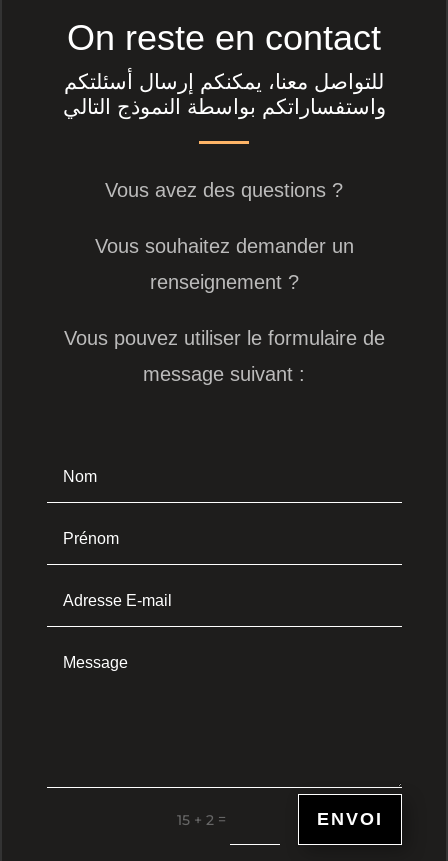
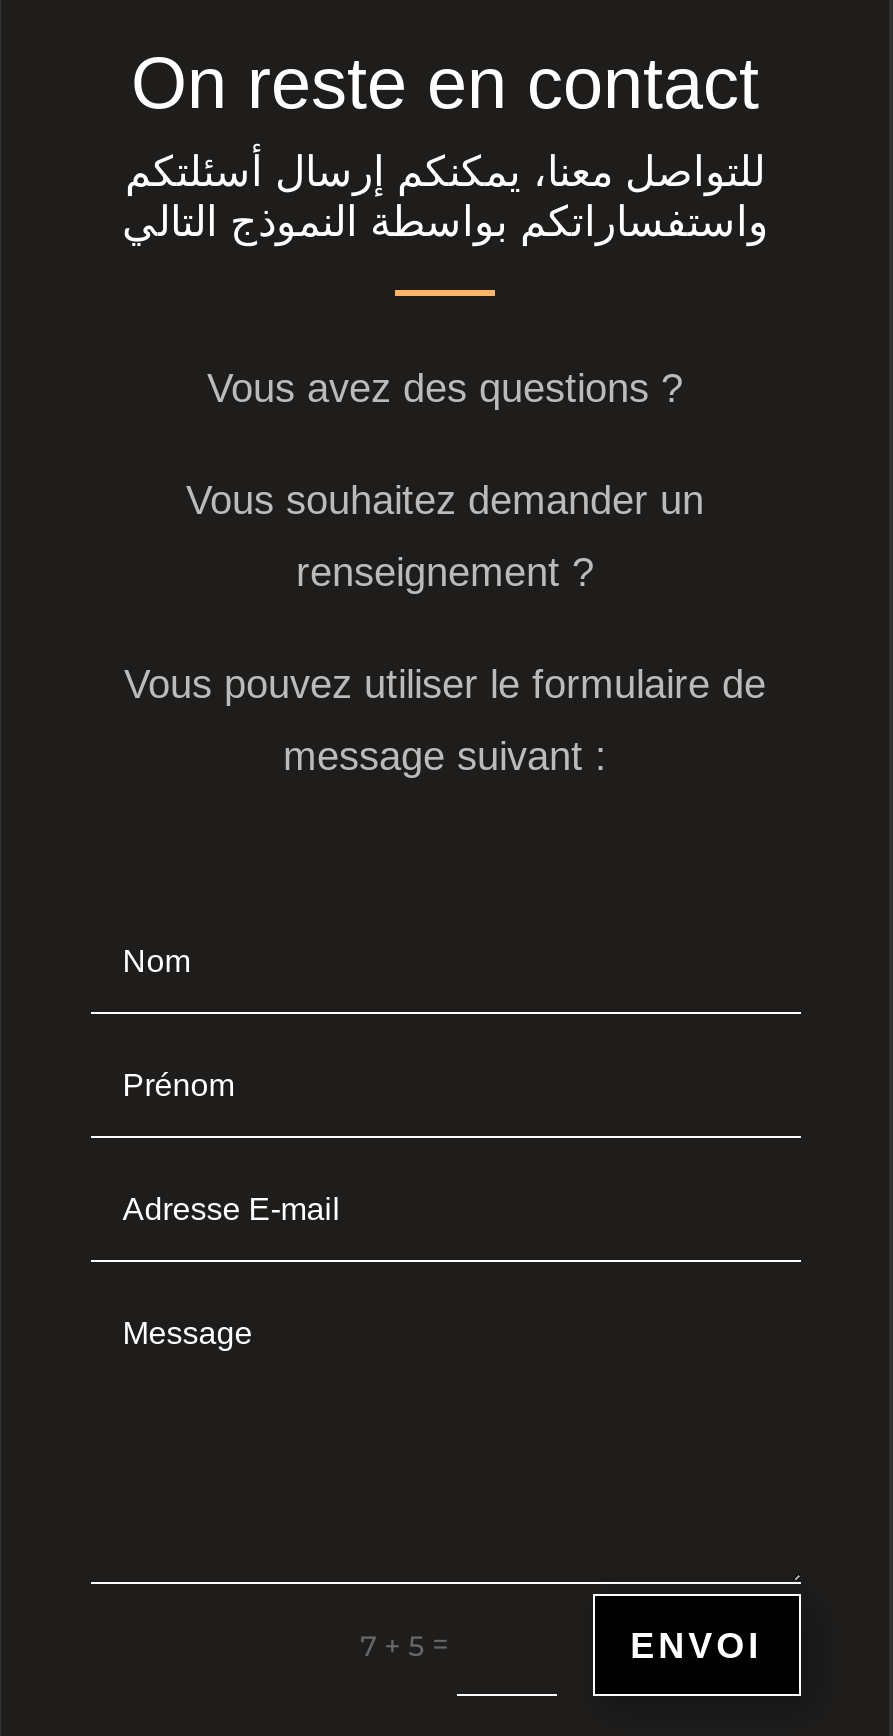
- 15 + 2 =
+ 7 + 5 =
